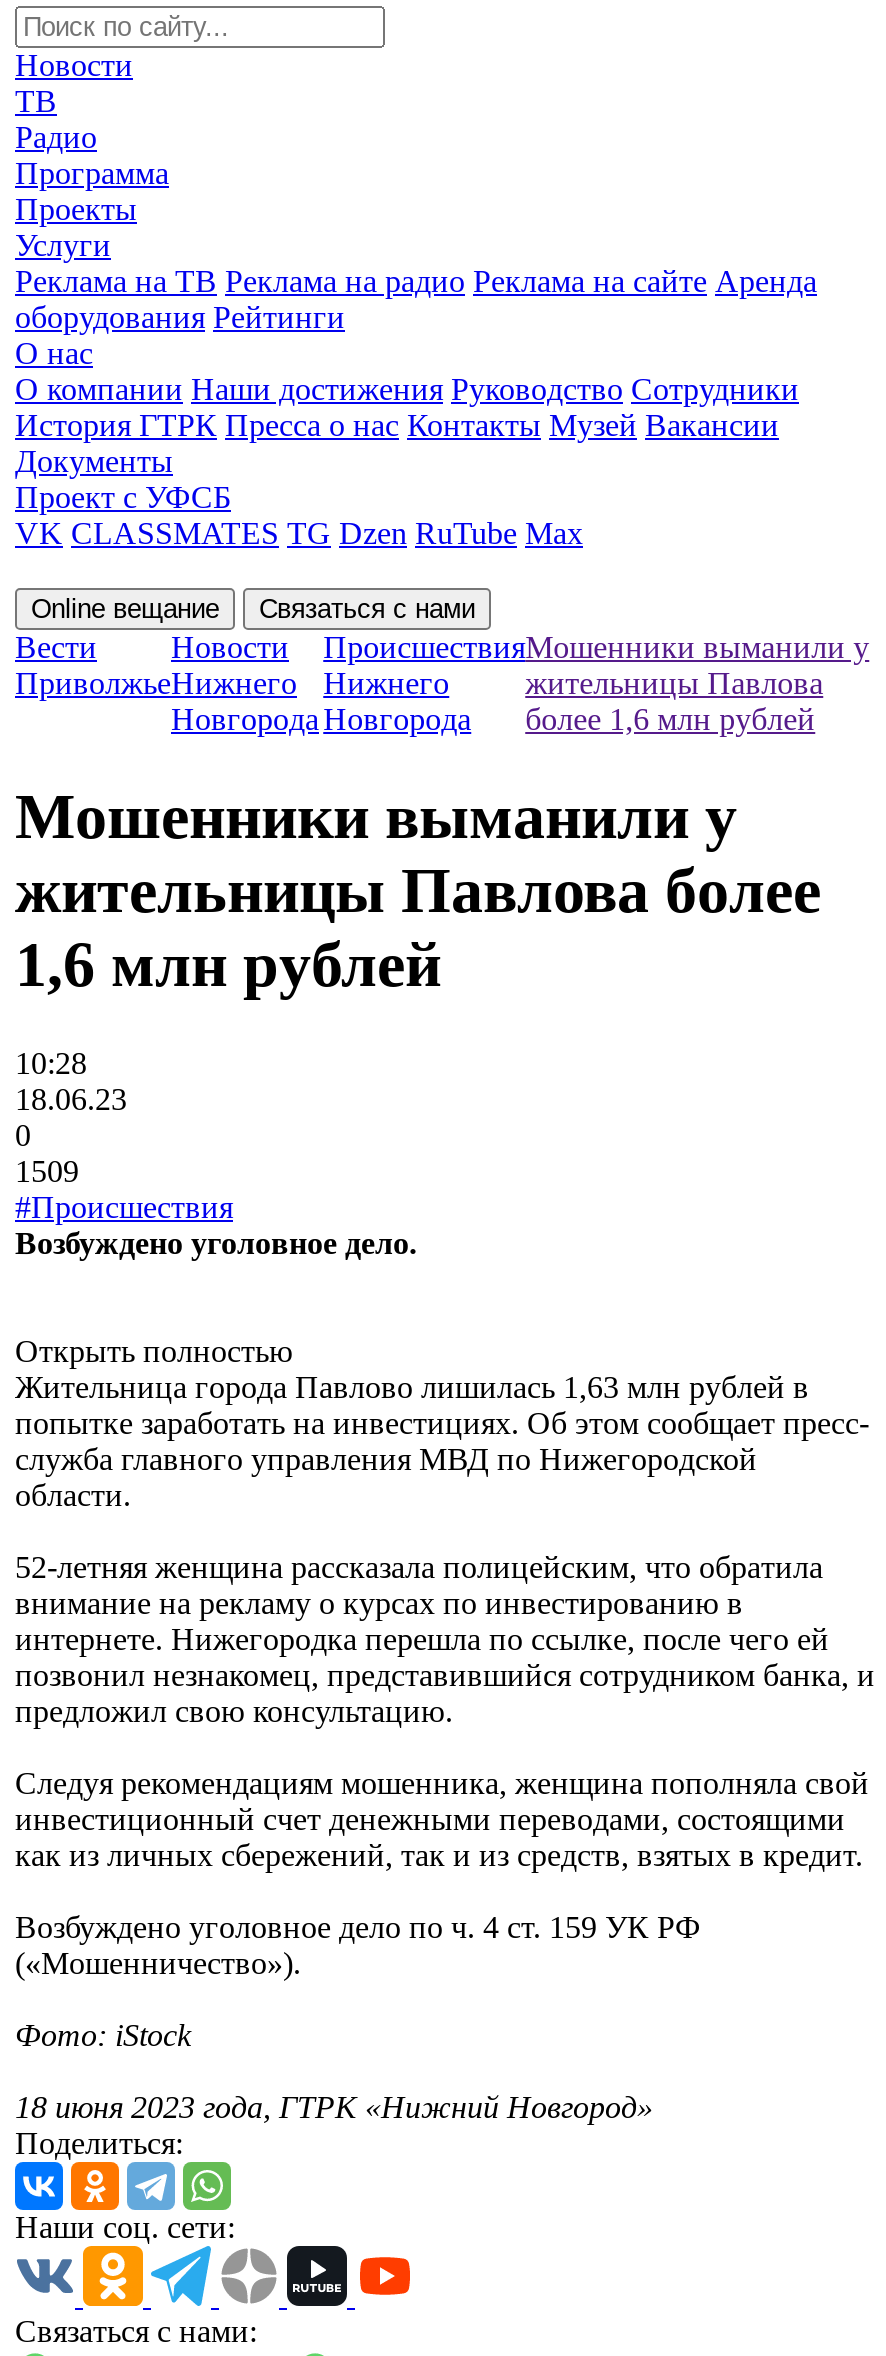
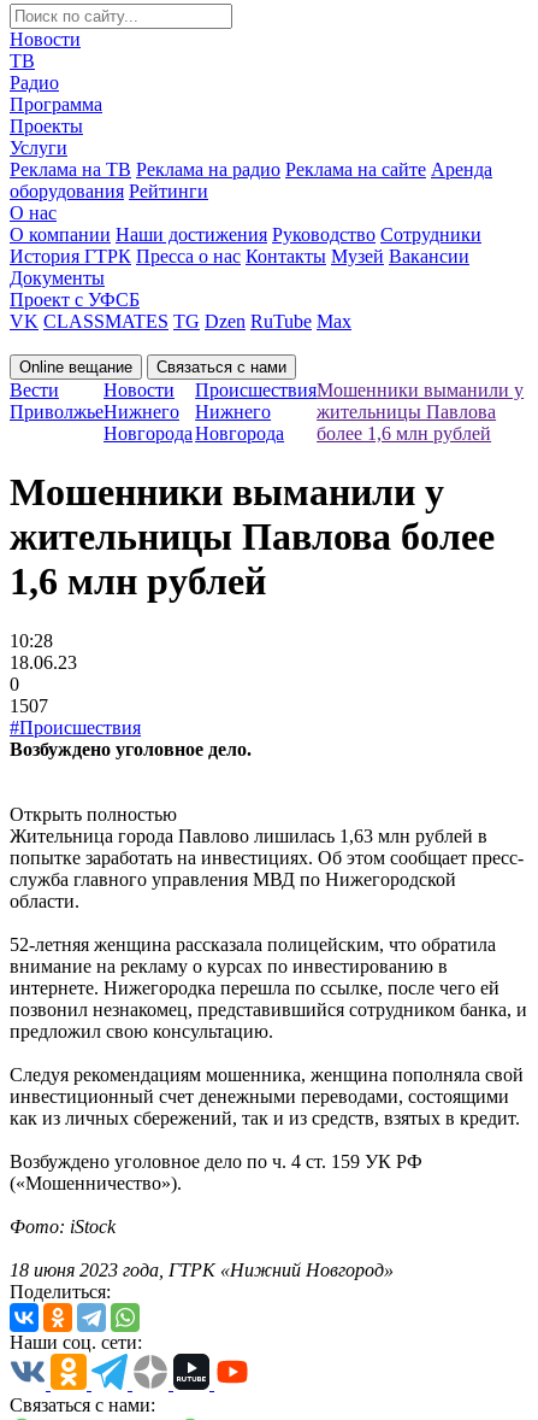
- 1509
+ 1507
